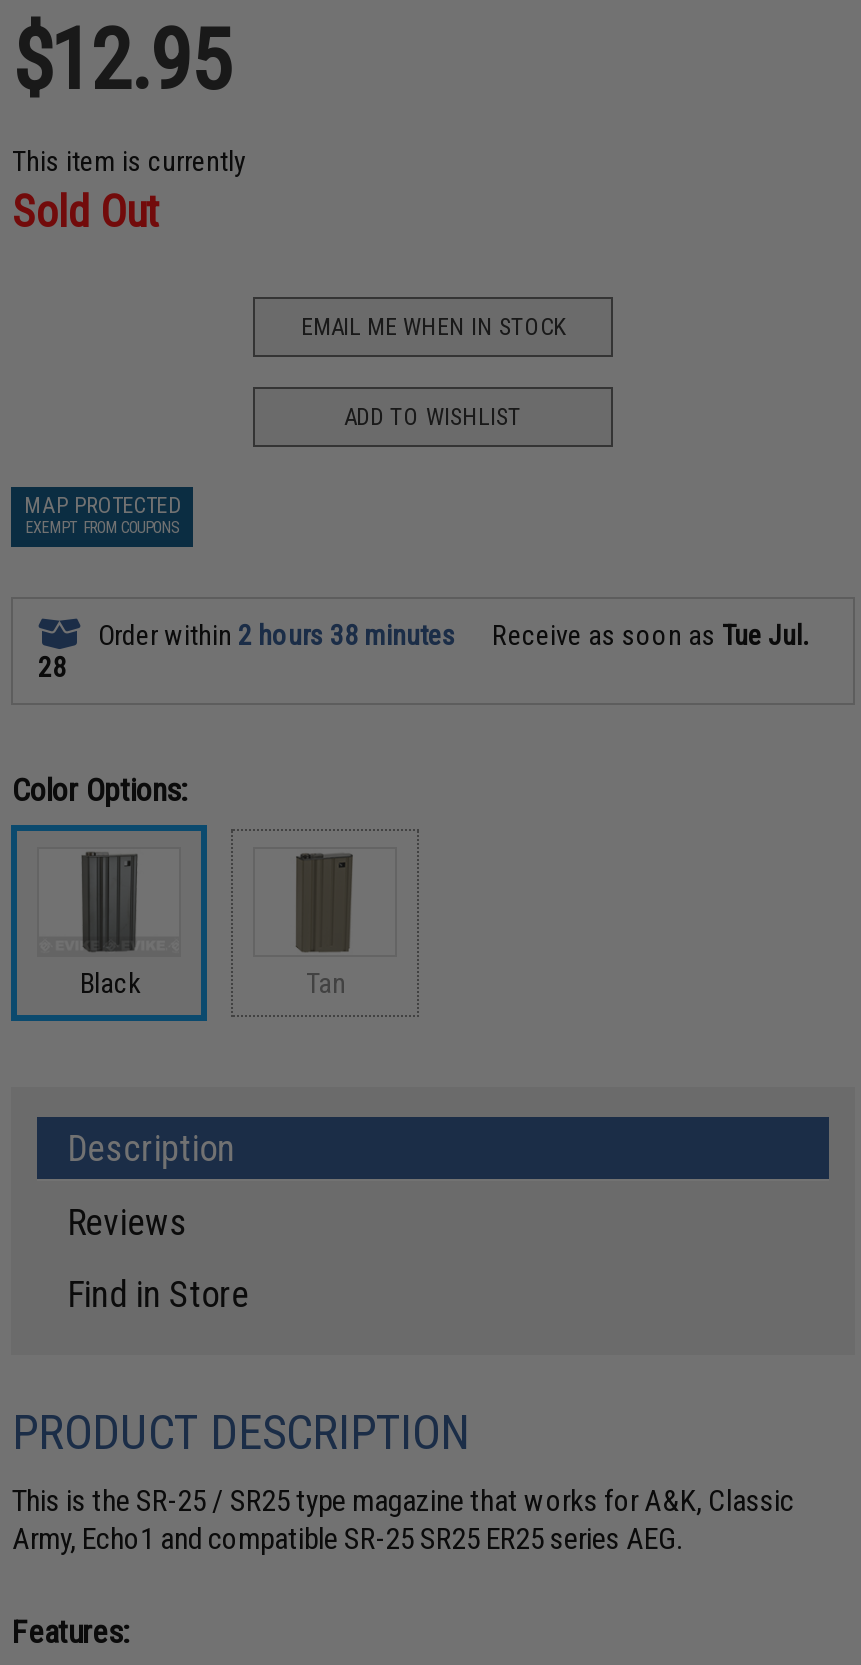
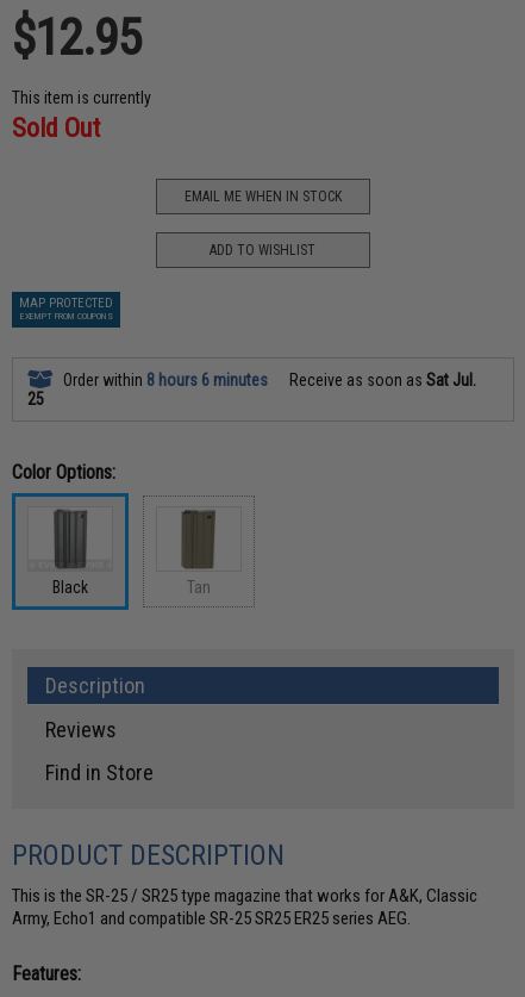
- Order within 2 hours 38 minutes
+ Order within 8 hours 6 minutes

- Receive as soon as Tue Jul.
+ Receive as soon as Sat Jul.

- 28
+ 25
